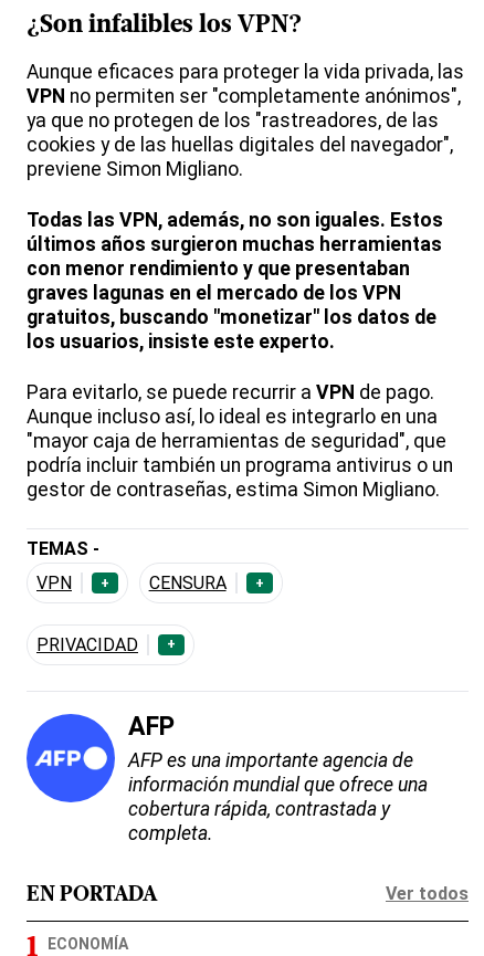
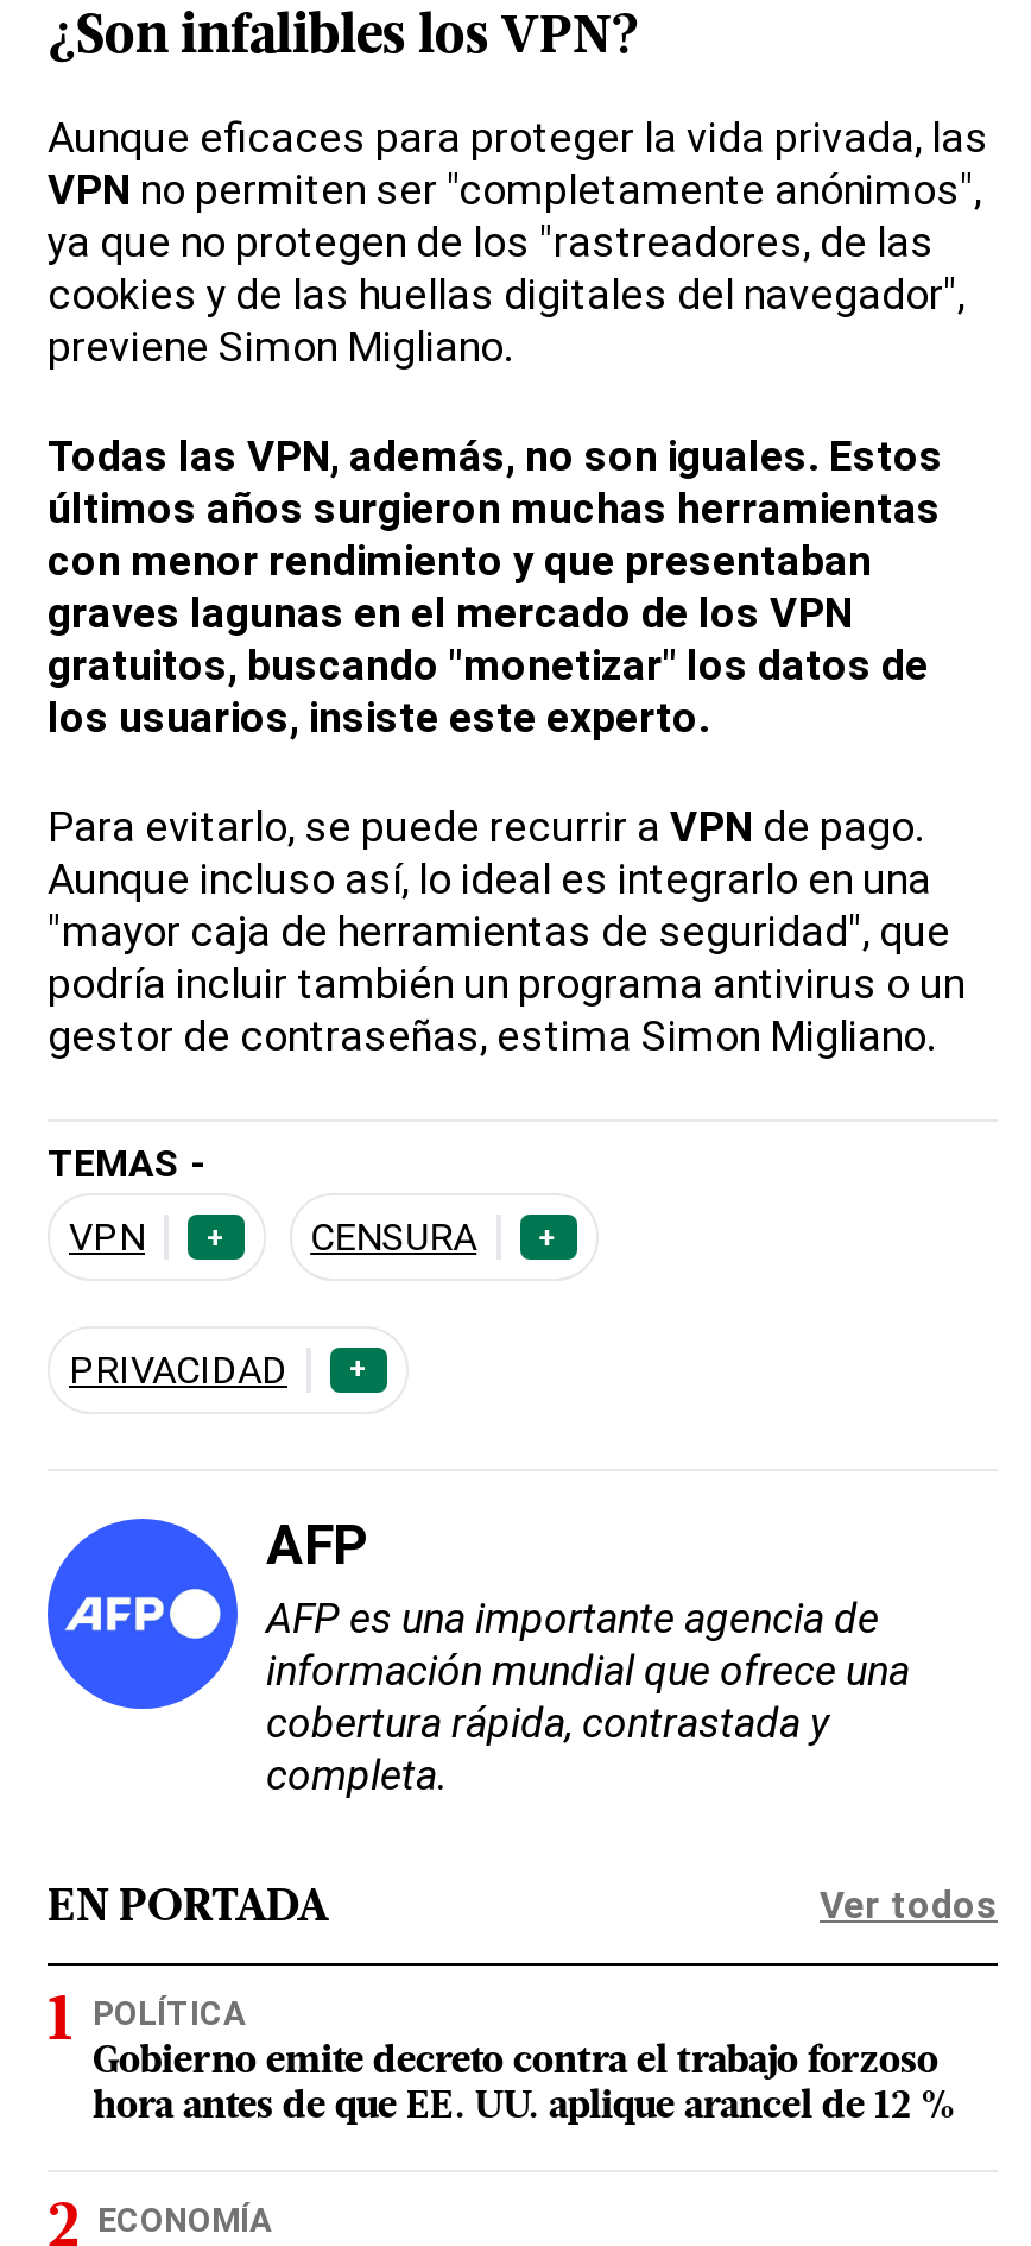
+ POLÍTICA
+ Gobierno emite decreto contra el trabajo forzoso
+ hora antes de que EE. UU. aplique arancel de 12 %
